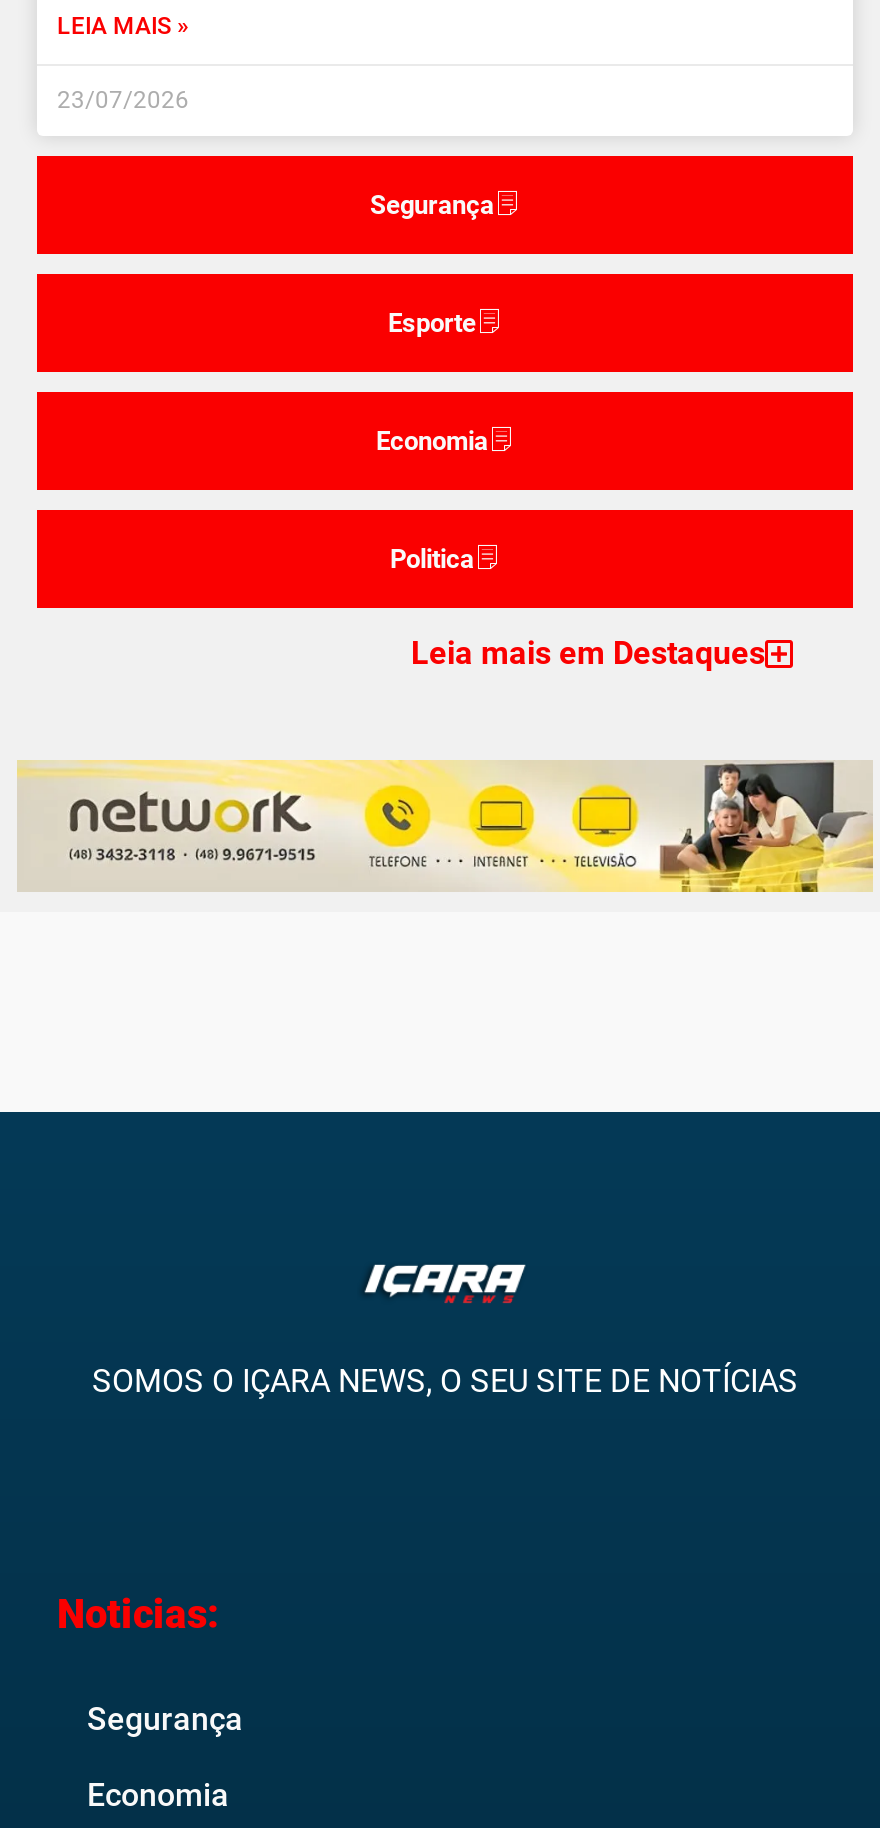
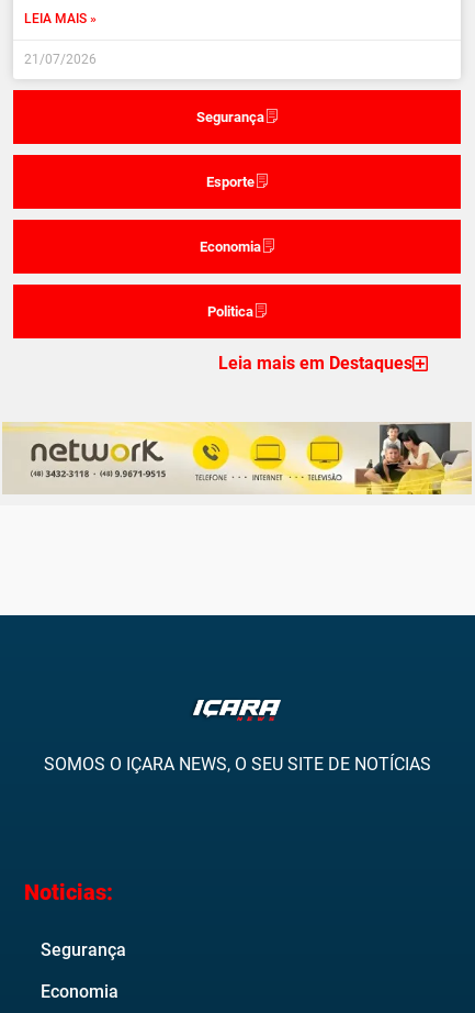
- 23/07/2026
+ 21/07/2026
